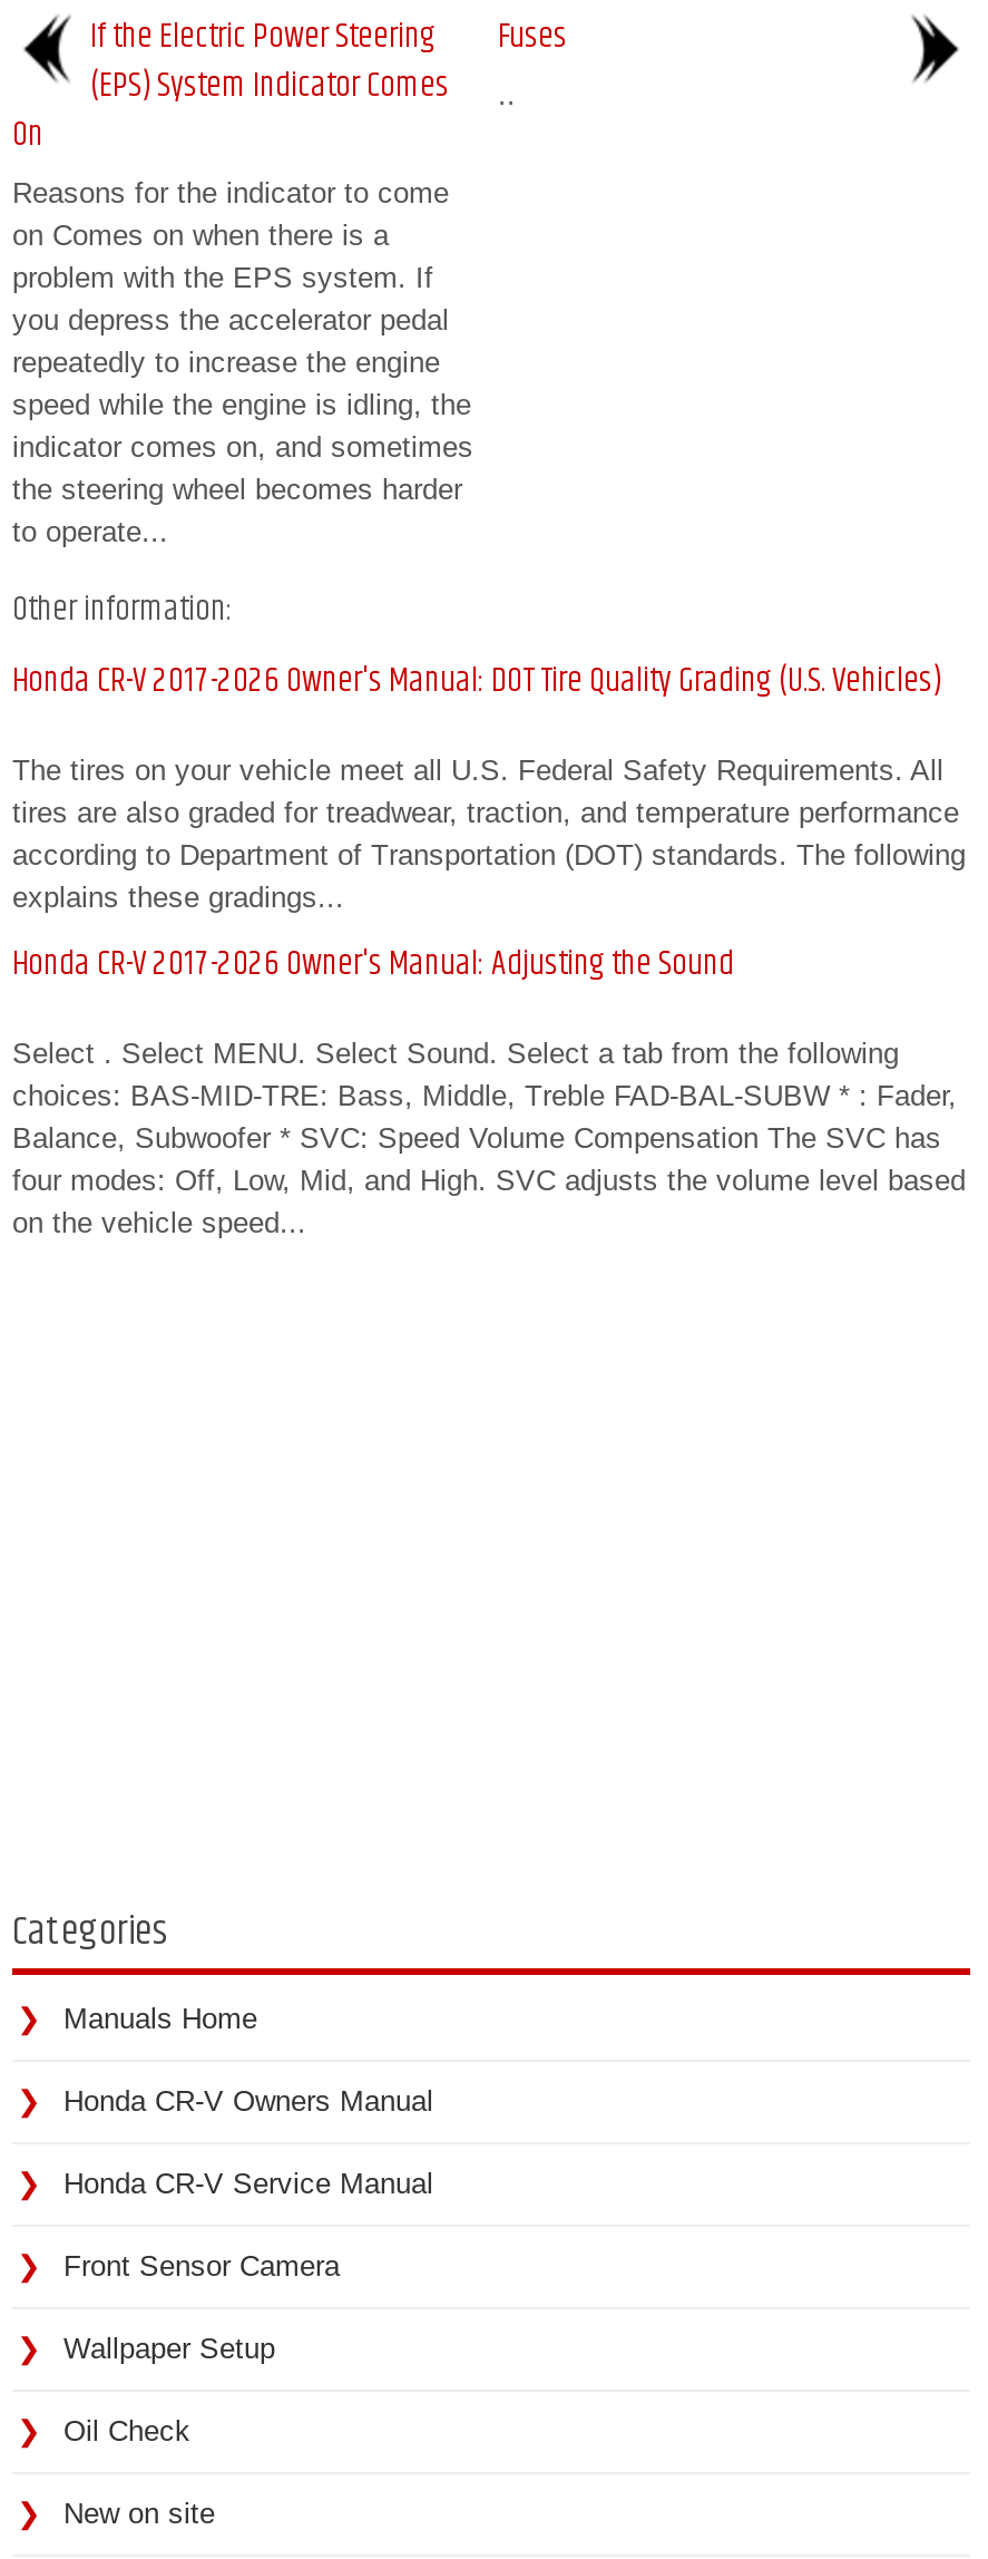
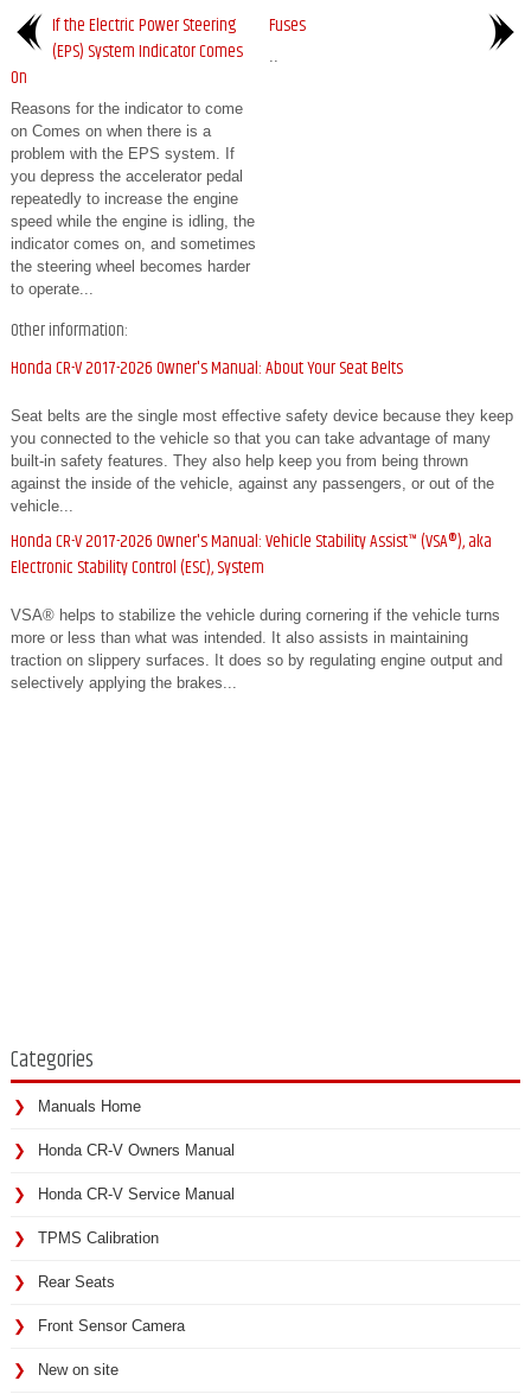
- Honda CR-V 2017-2026 Owner's Manual: DOT Tire Quality Grading (U.S. Vehicles)
+ Honda CR-V 2017-2026 Owner's Manual: About Your Seat Belts

- The tires on your vehicle meet all U.S. Federal Safety Requirements. All
- tires are also graded for treadwear, traction, and temperature performance
- according to Department of Transportation (DOT) standards. The following
- explains these gradings...
+ Seat belts are the single most effective safety device because they keep
+ you connected to the vehicle so that you can take advantage of many
+ built-in safety features. They also help keep you from being thrown
+ against the inside of the vehicle, against any passengers, or out of the
+ vehicle...

- Honda CR-V 2017-2026 Owner's Manual: Adjusting the Sound
+ Honda CR-V 2017-2026 Owner's Manual: Vehicle Stability Assist™ (VSA®), aka
+ Electronic Stability Control (ESC), System

- Select . Select MENU. Select Sound. Select a tab from the following
- choices: BAS-MID-TRE: Bass, Middle, Treble FAD-BAL-SUBW * : Fader,
- Balance, Subwoofer * SVC: Speed Volume Compensation The SVC has
- four modes: Off, Low, Mid, and High. SVC adjusts the volume level based
- on the vehicle speed...
+ VSA® helps to stabilize the vehicle during cornering if the vehicle turns
+ more or less than what was intended. It also assists in maintaining
+ traction on slippery surfaces. It does so by regulating engine output and
+ selectively applying the brakes...

+ TPMS Calibration
+ Rear Seats

moved down: Front Sensor Camera

- Wallpaper Setup
- Oil Check
